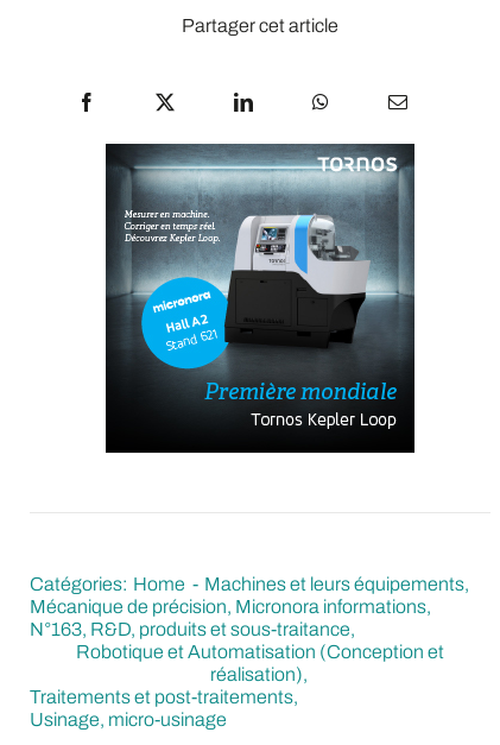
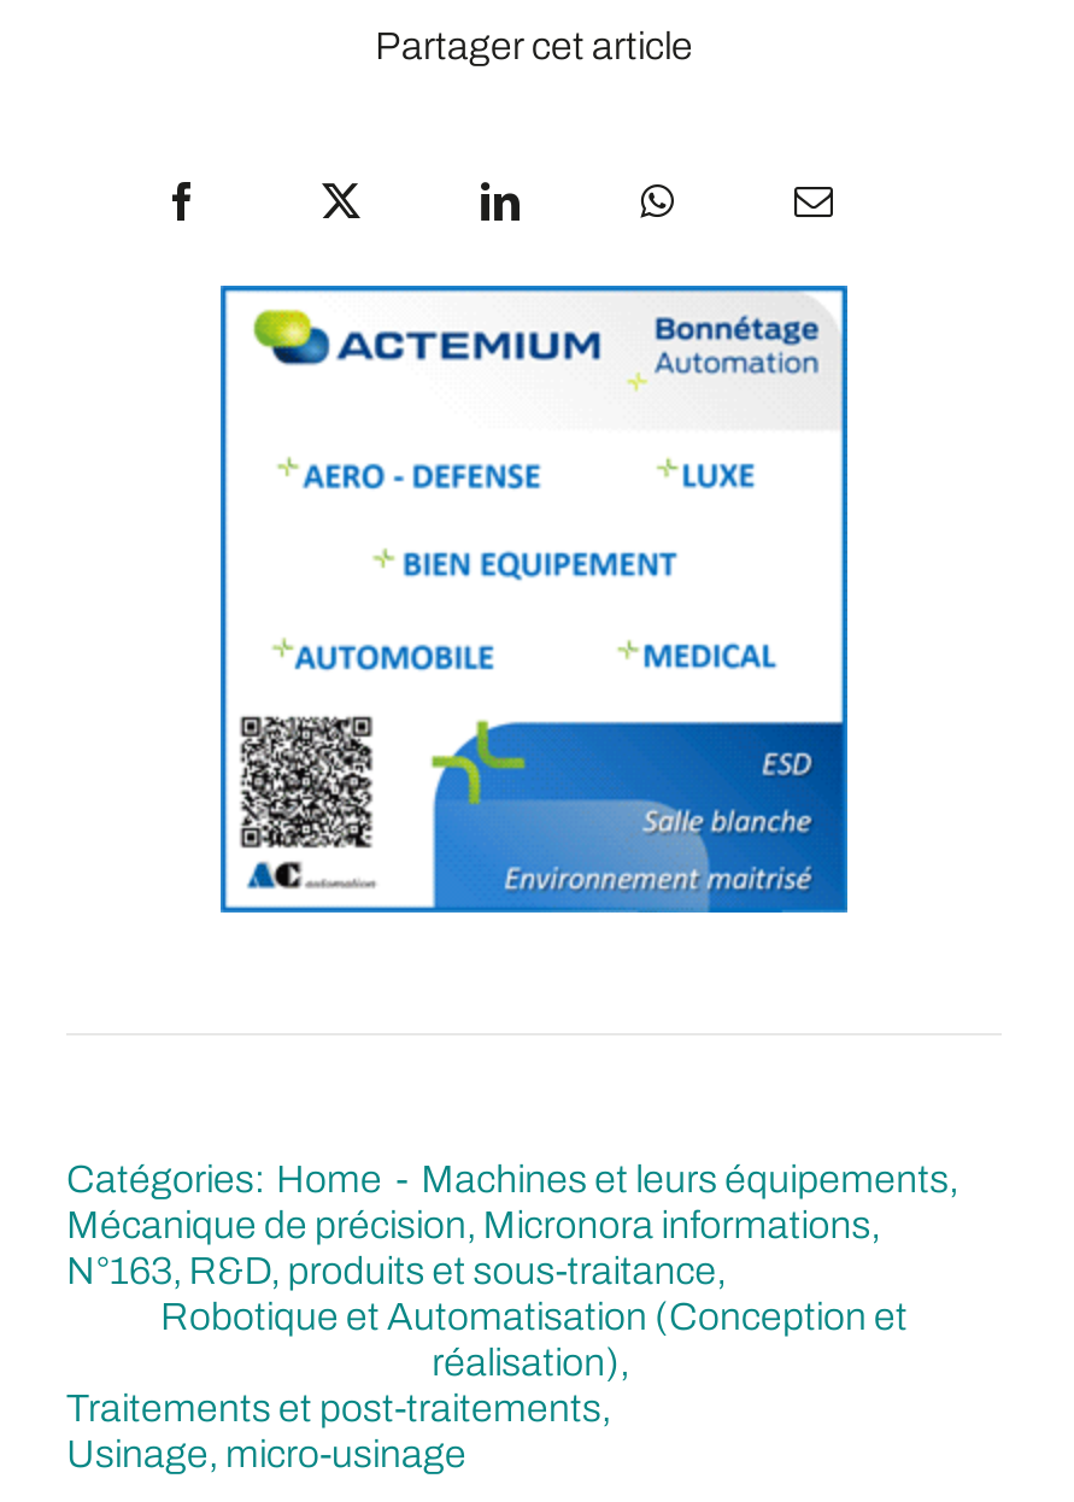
- [image]
+ [image]
